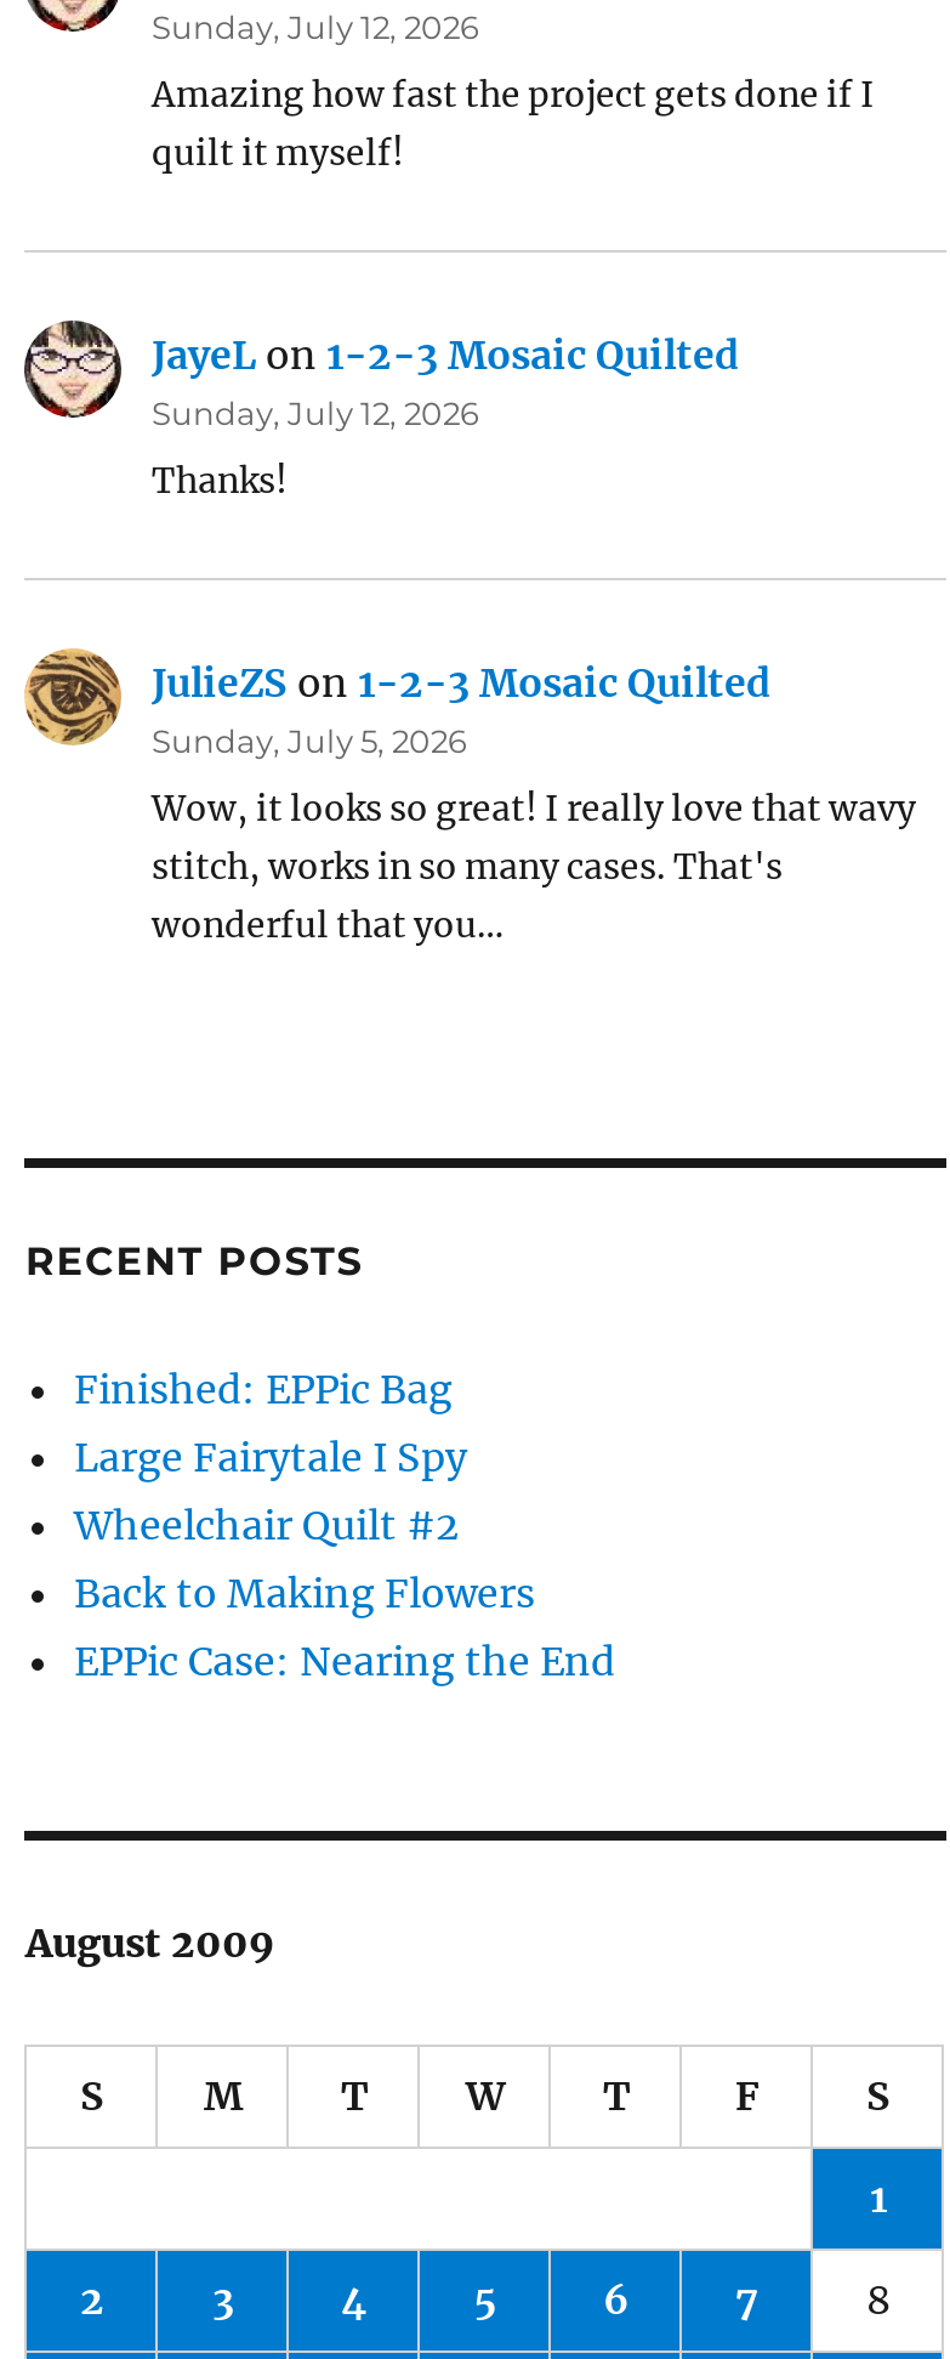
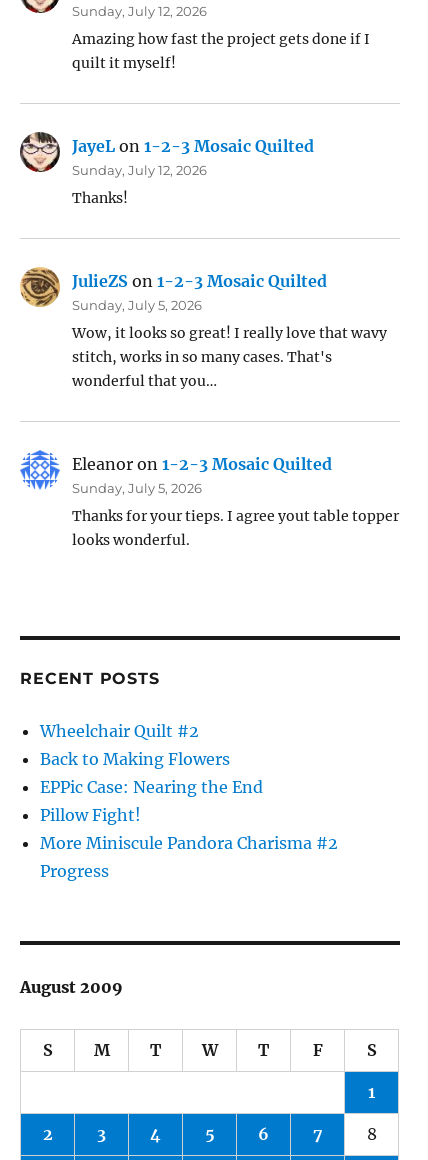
+ [image]
+ Eleanor on 1-2-3 Mosaic Quilted
+ Sunday, July 5, 2026
+ Thanks for your tieps. I agree yout table topper
+ looks wonderful.

- Finished: EPPic Bag
- Large Fairytale I Spy

+ Pillow Fight!
+ More Miniscule Pandora Charisma #2
+ Progress
